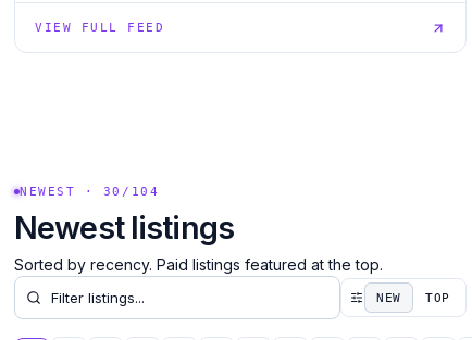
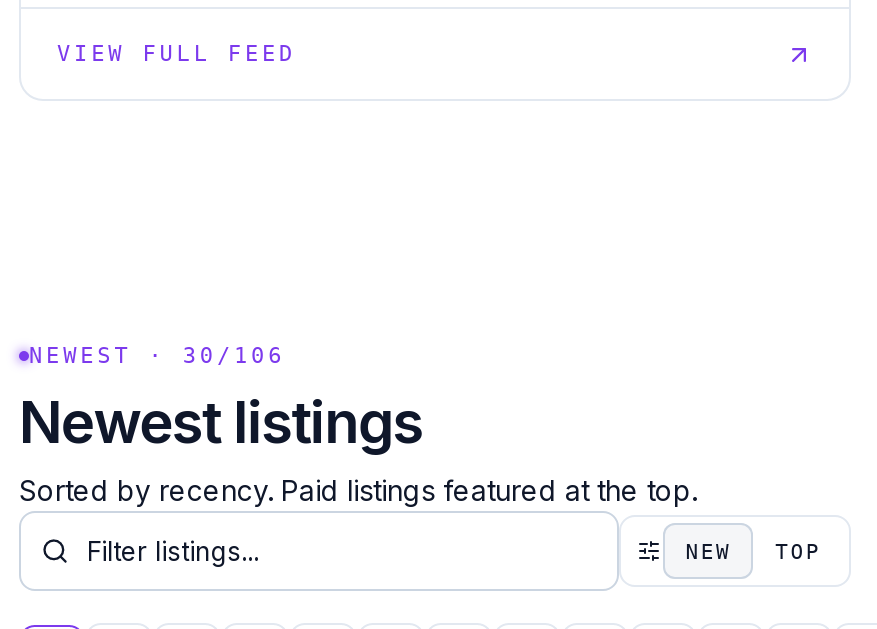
- NEWEST · 30 / 104
+ NEWEST · 30 / 106
